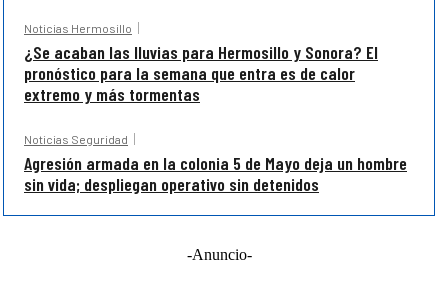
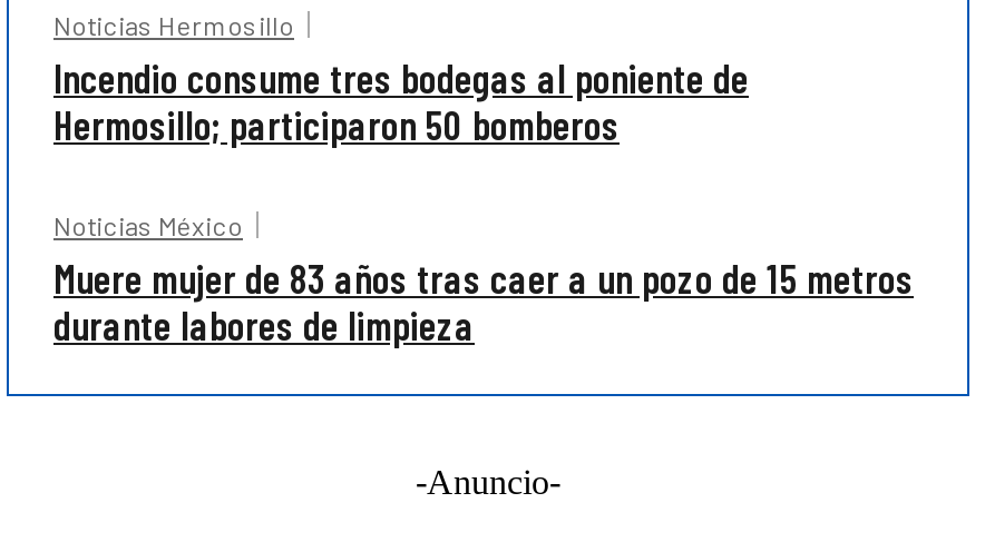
- ¿Se acaban las lluvias para Hermosillo y Sonora? El
- pronóstico para la semana que entra es de calor
- extremo y más tormentas
+ Incendio consume tres bodegas al poniente de
+ Hermosillo; participaron 50 bomberos

- Noticias Seguridad
- Agresión armada en la colonia 5 de Mayo deja un hombre
- sin vida; despliegan operativo sin detenidos
+ Noticias México
+ Muere mujer de 83 años tras caer a un pozo de 15 metros
+ durante labores de limpieza
